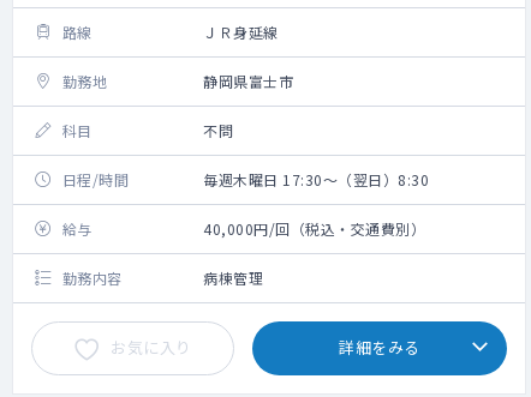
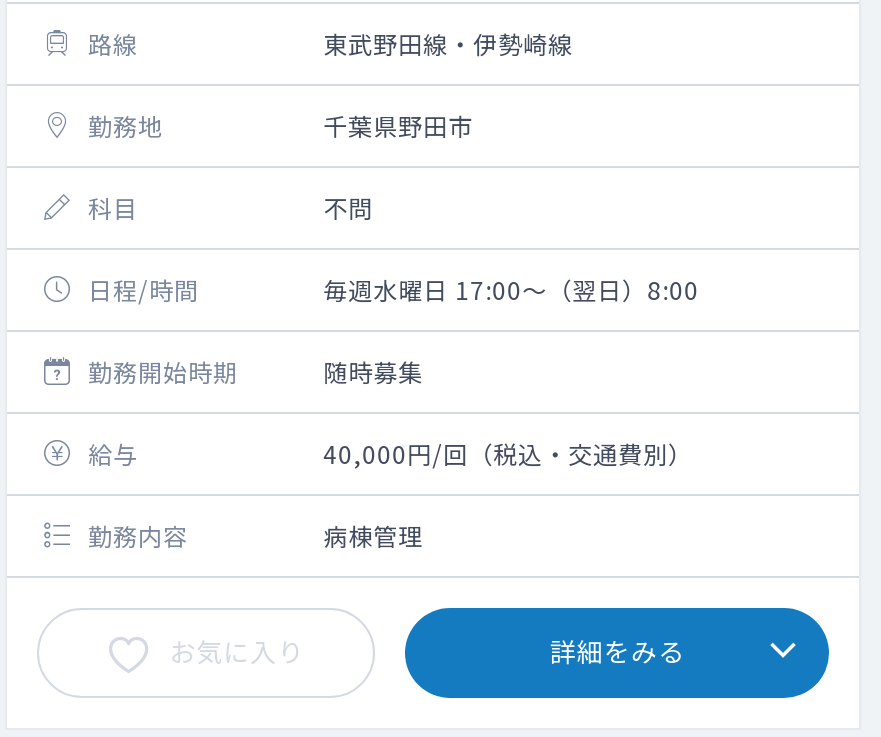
- ＪＲ身延線
+ 東武野田線・伊勢崎線

- 静岡県富士市
+ 千葉県野田市

- 毎週木曜日 17:30～（翌日）8:30
+ 毎週水曜日 17:00～（翌日）8:00
+ 勤務開始時期
+ 随時募集
